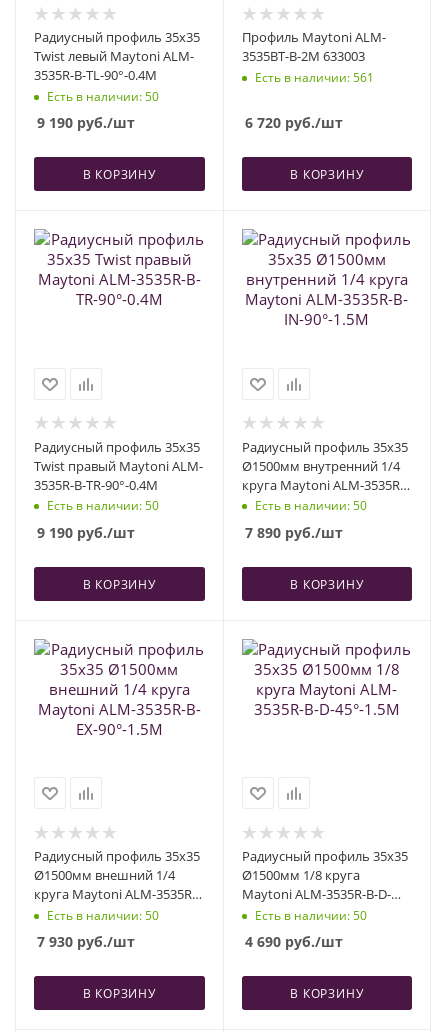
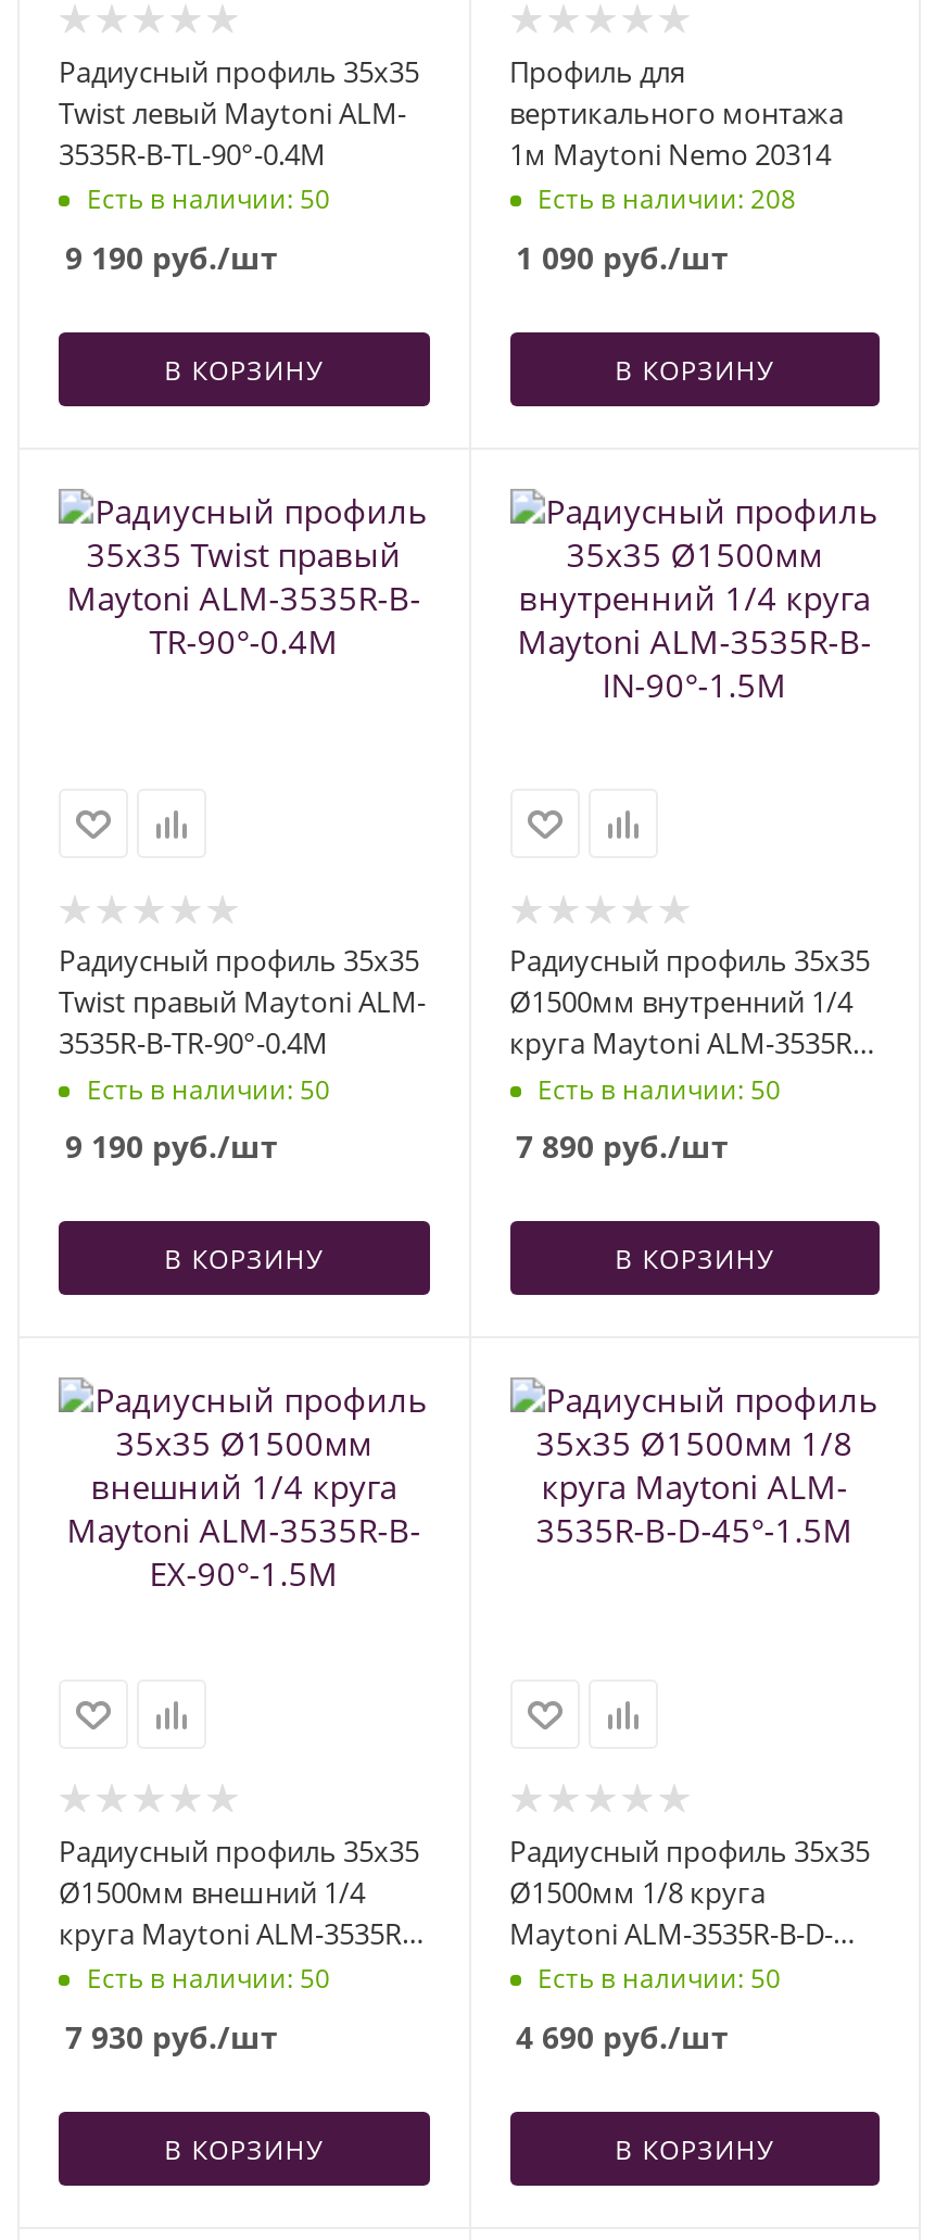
- Профиль Maytoni ALM-
- 3535BT-B-2M 633003
- Есть в наличии: 561
- 6 720 руб./шт
+ Профиль для
+ вертикального монтажа
+ 1м Maytoni Nemo 20314
+ Есть в наличии: 208
+ 1 090 руб./шт
